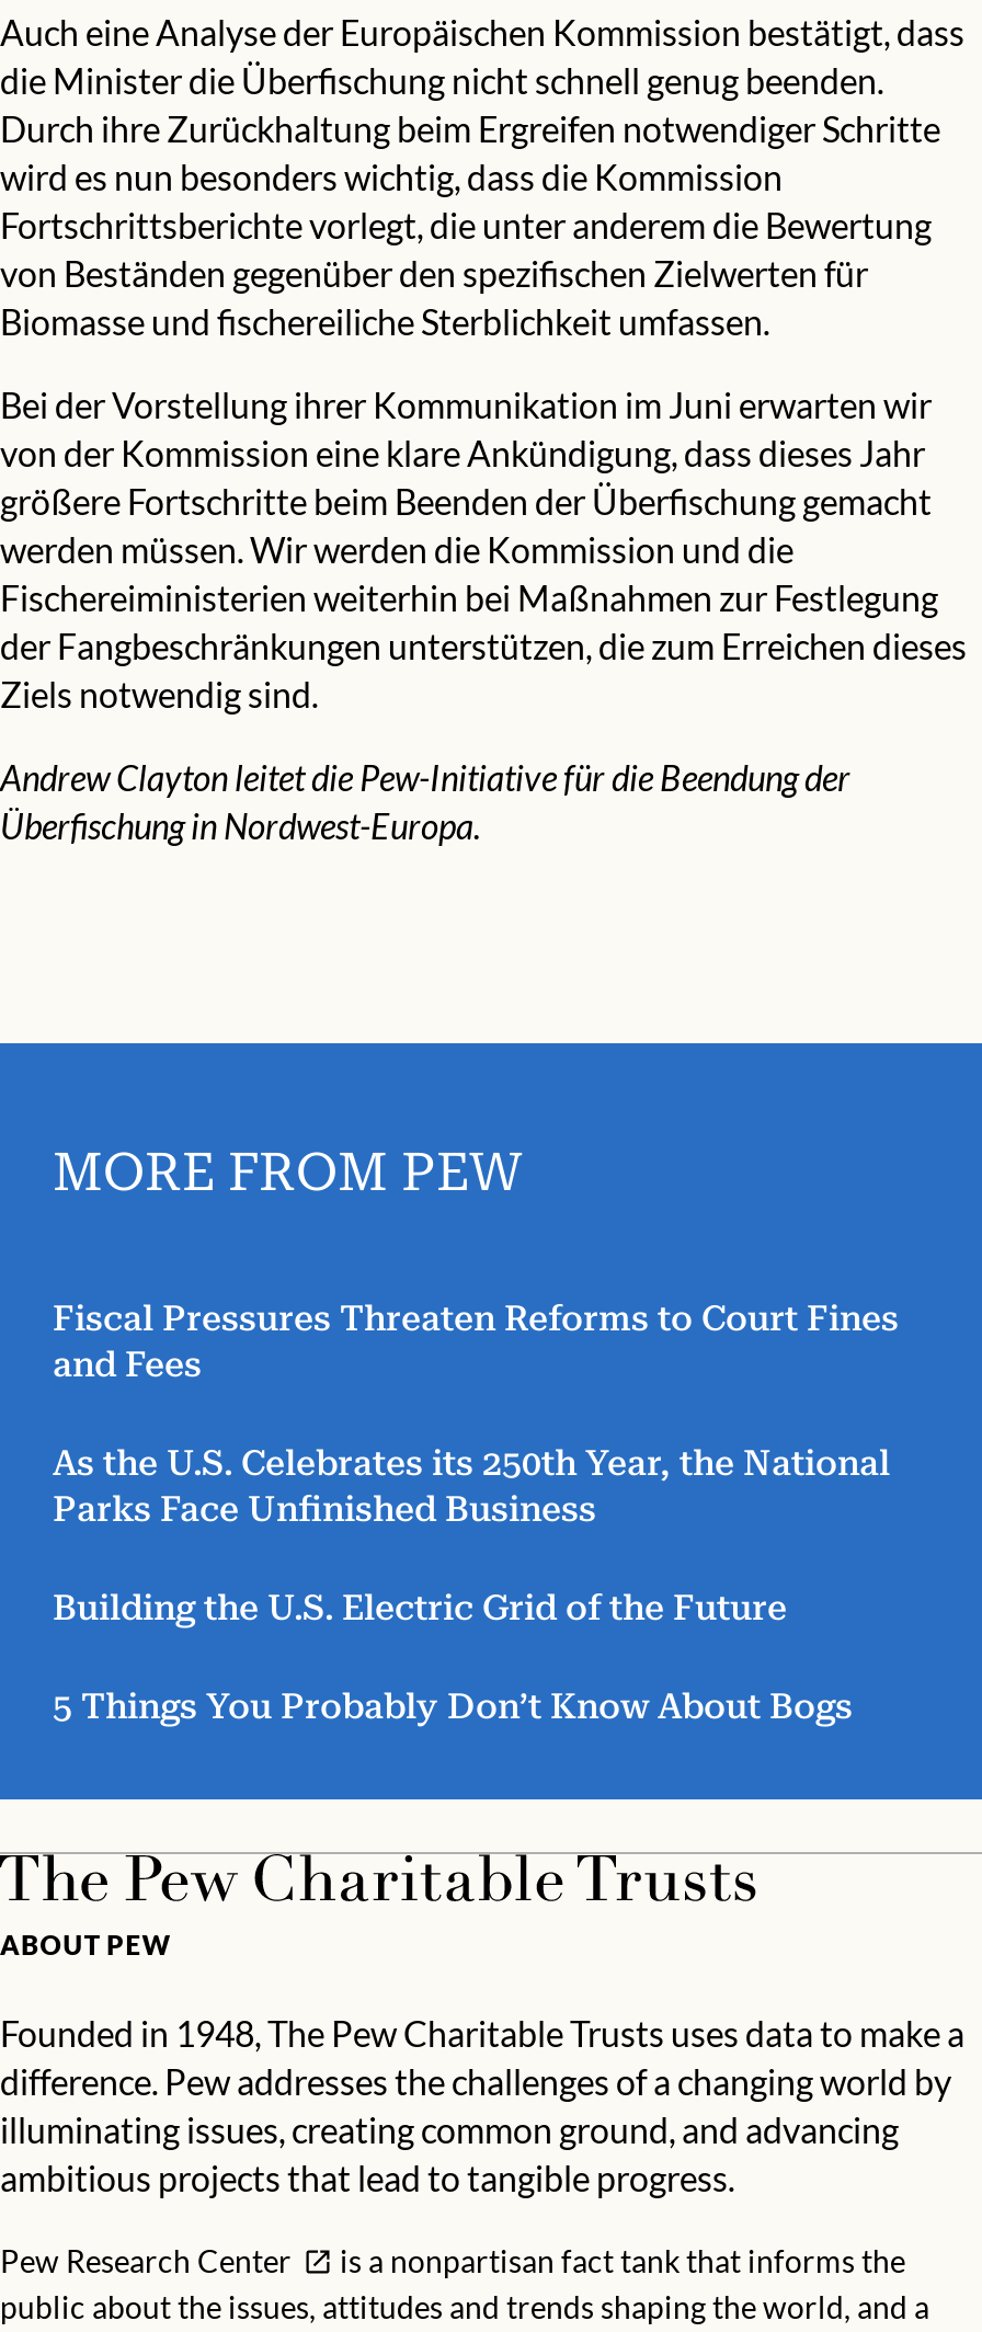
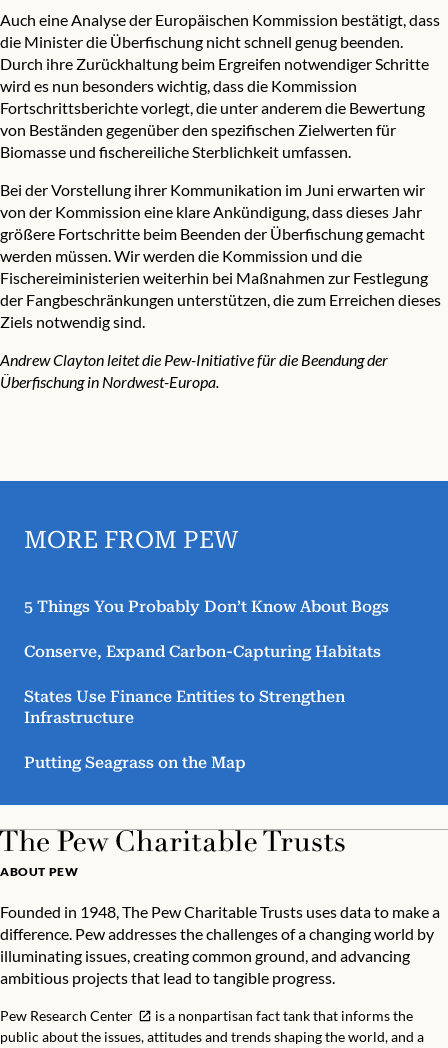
- Fiscal Pressures Threaten Reforms to Court Fines
- and Fees
- As the U.S. Celebrates its 250th Year, the National
- Parks Face Unfinished Business
- Building the U.S. Electric Grid of the Future

moved up: 5 Things You Probably Don’t Know About Bogs

+ Conserve, Expand Carbon-Capturing Habitats
+ States Use Finance Entities to Strengthen
+ Infrastructure
+ Putting Seagrass on the Map
